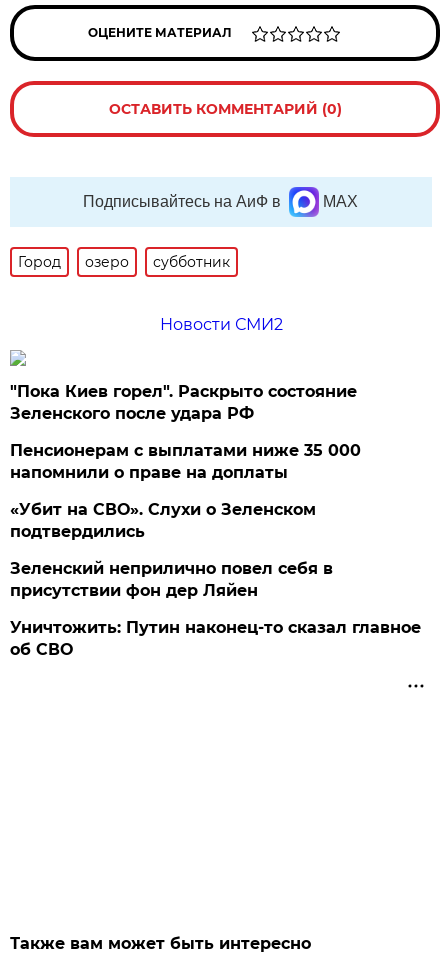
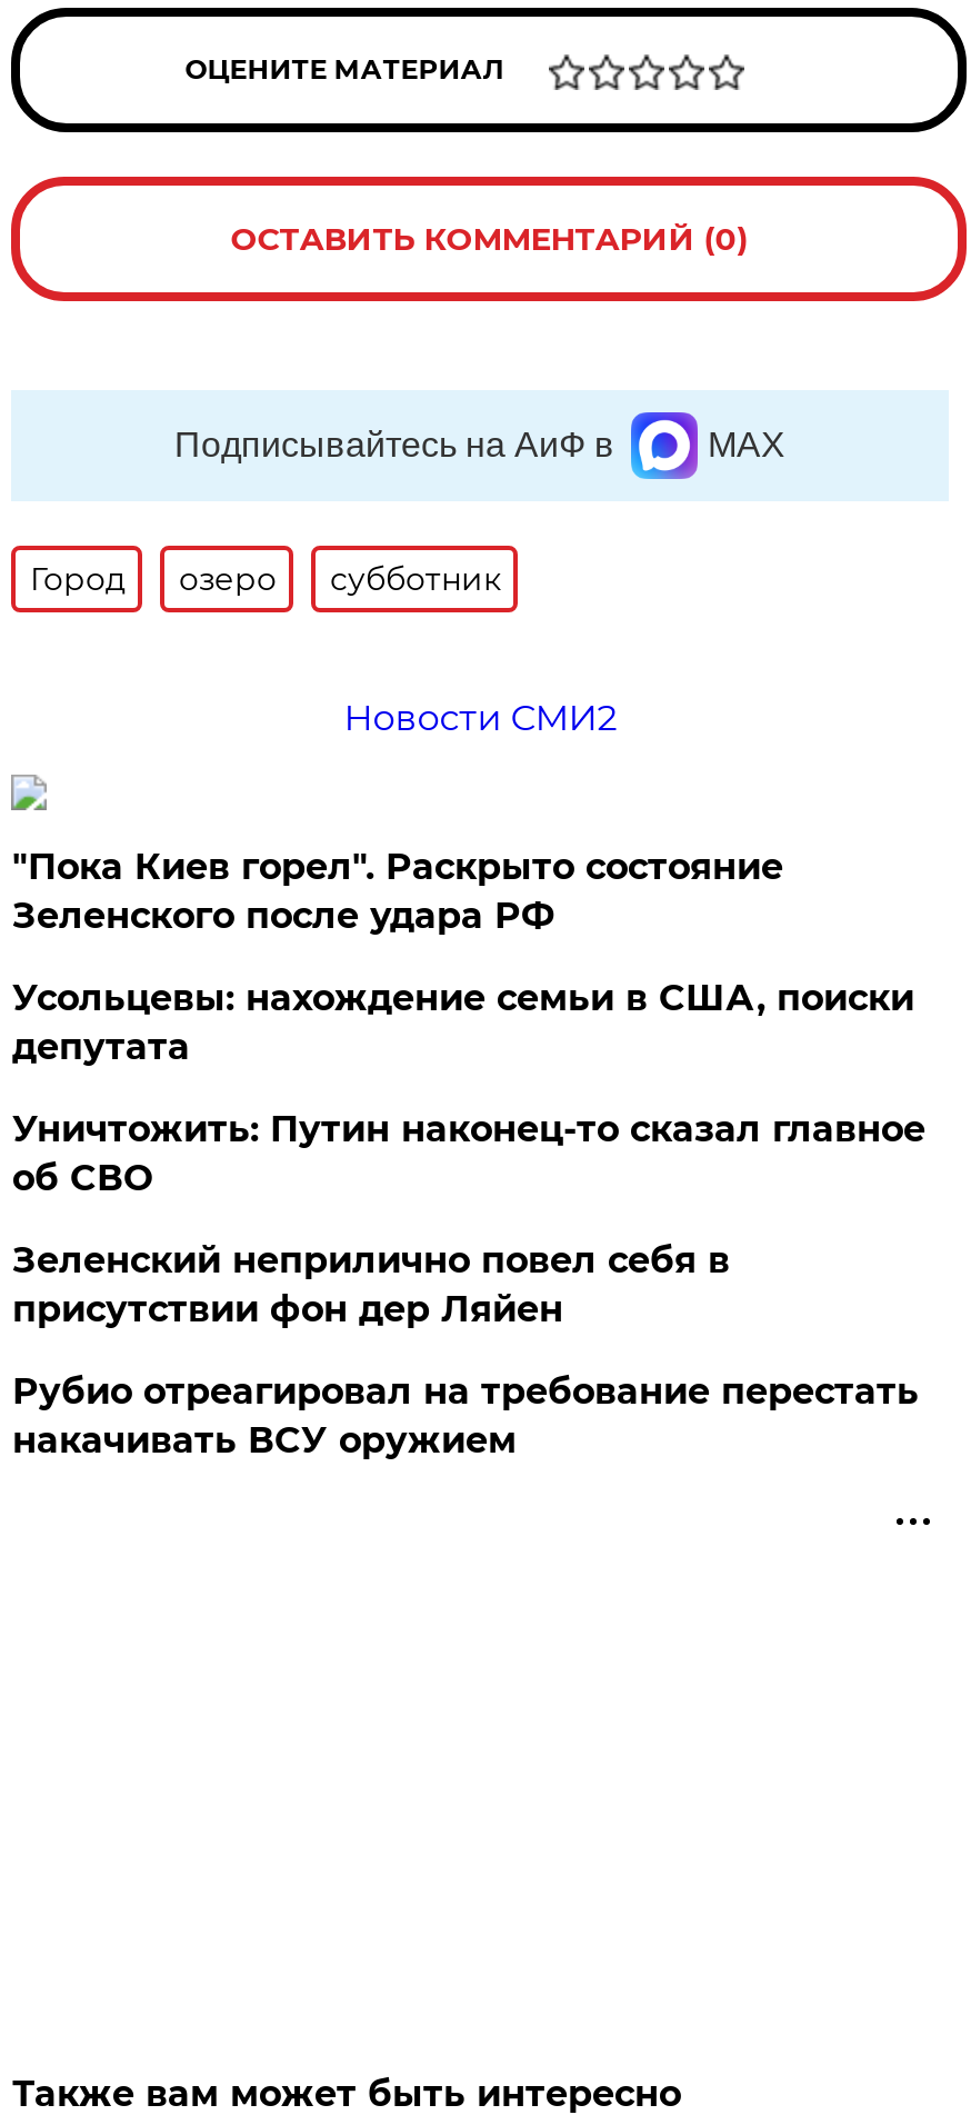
- Пенсионерам с выплатами ниже 35 000
- напомнили о праве на доплаты
+ Усольцевы: нахождение семьи в США, поиски
+ депутата

- «Убит на СВО». Слухи о Зеленском
- подтвердились

+ Рубио отреагировал на требование перестать
+ накачивать ВСУ оружием

moved up: Уничтожить: Путин наконец-то сказал главное | об СВО
